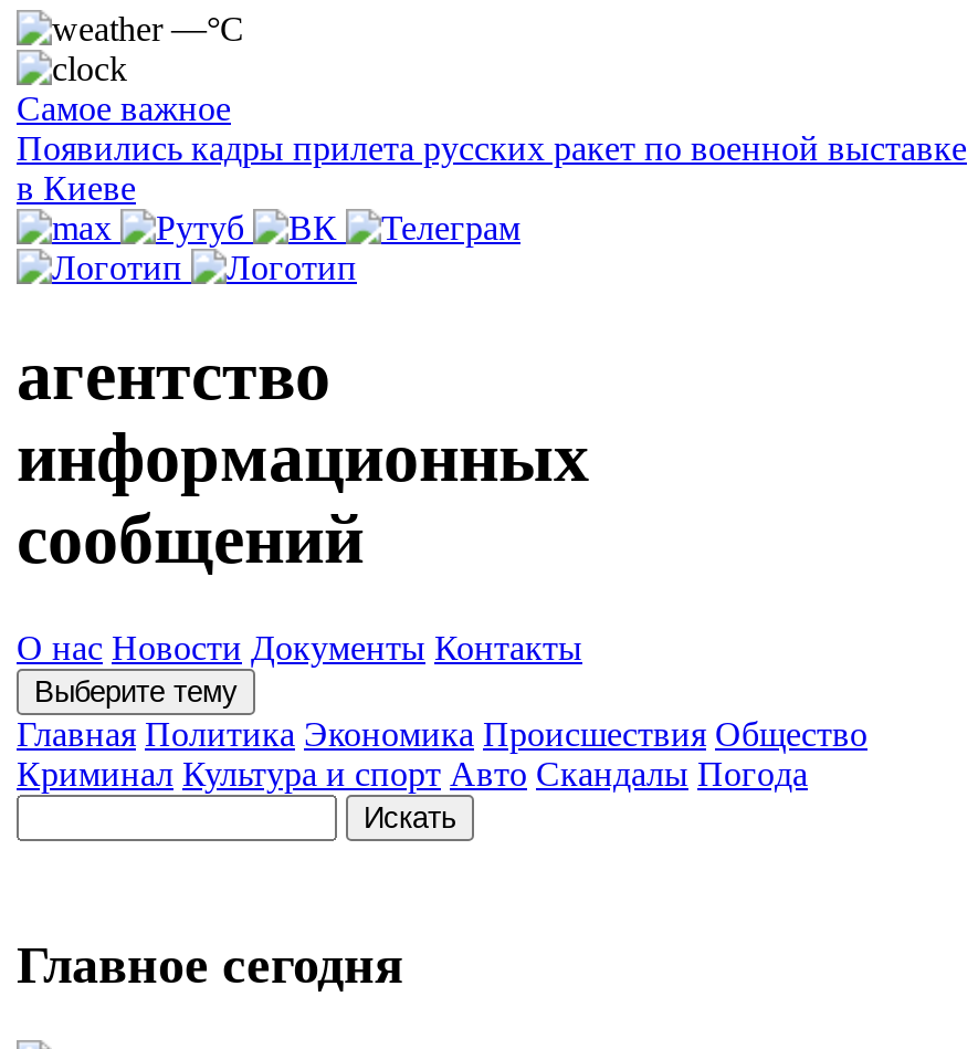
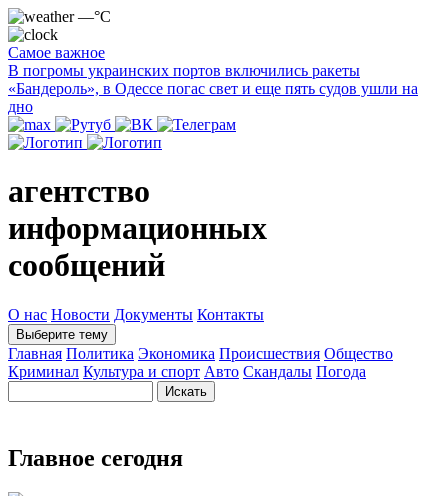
- Появились кадры прилета русских ракет по военной выставке
- в Киеве
+ В погромы украинских портов включились ракеты
+ «Бандероль», в Одессе погас свет и еще пять судов ушли на
+ дно
